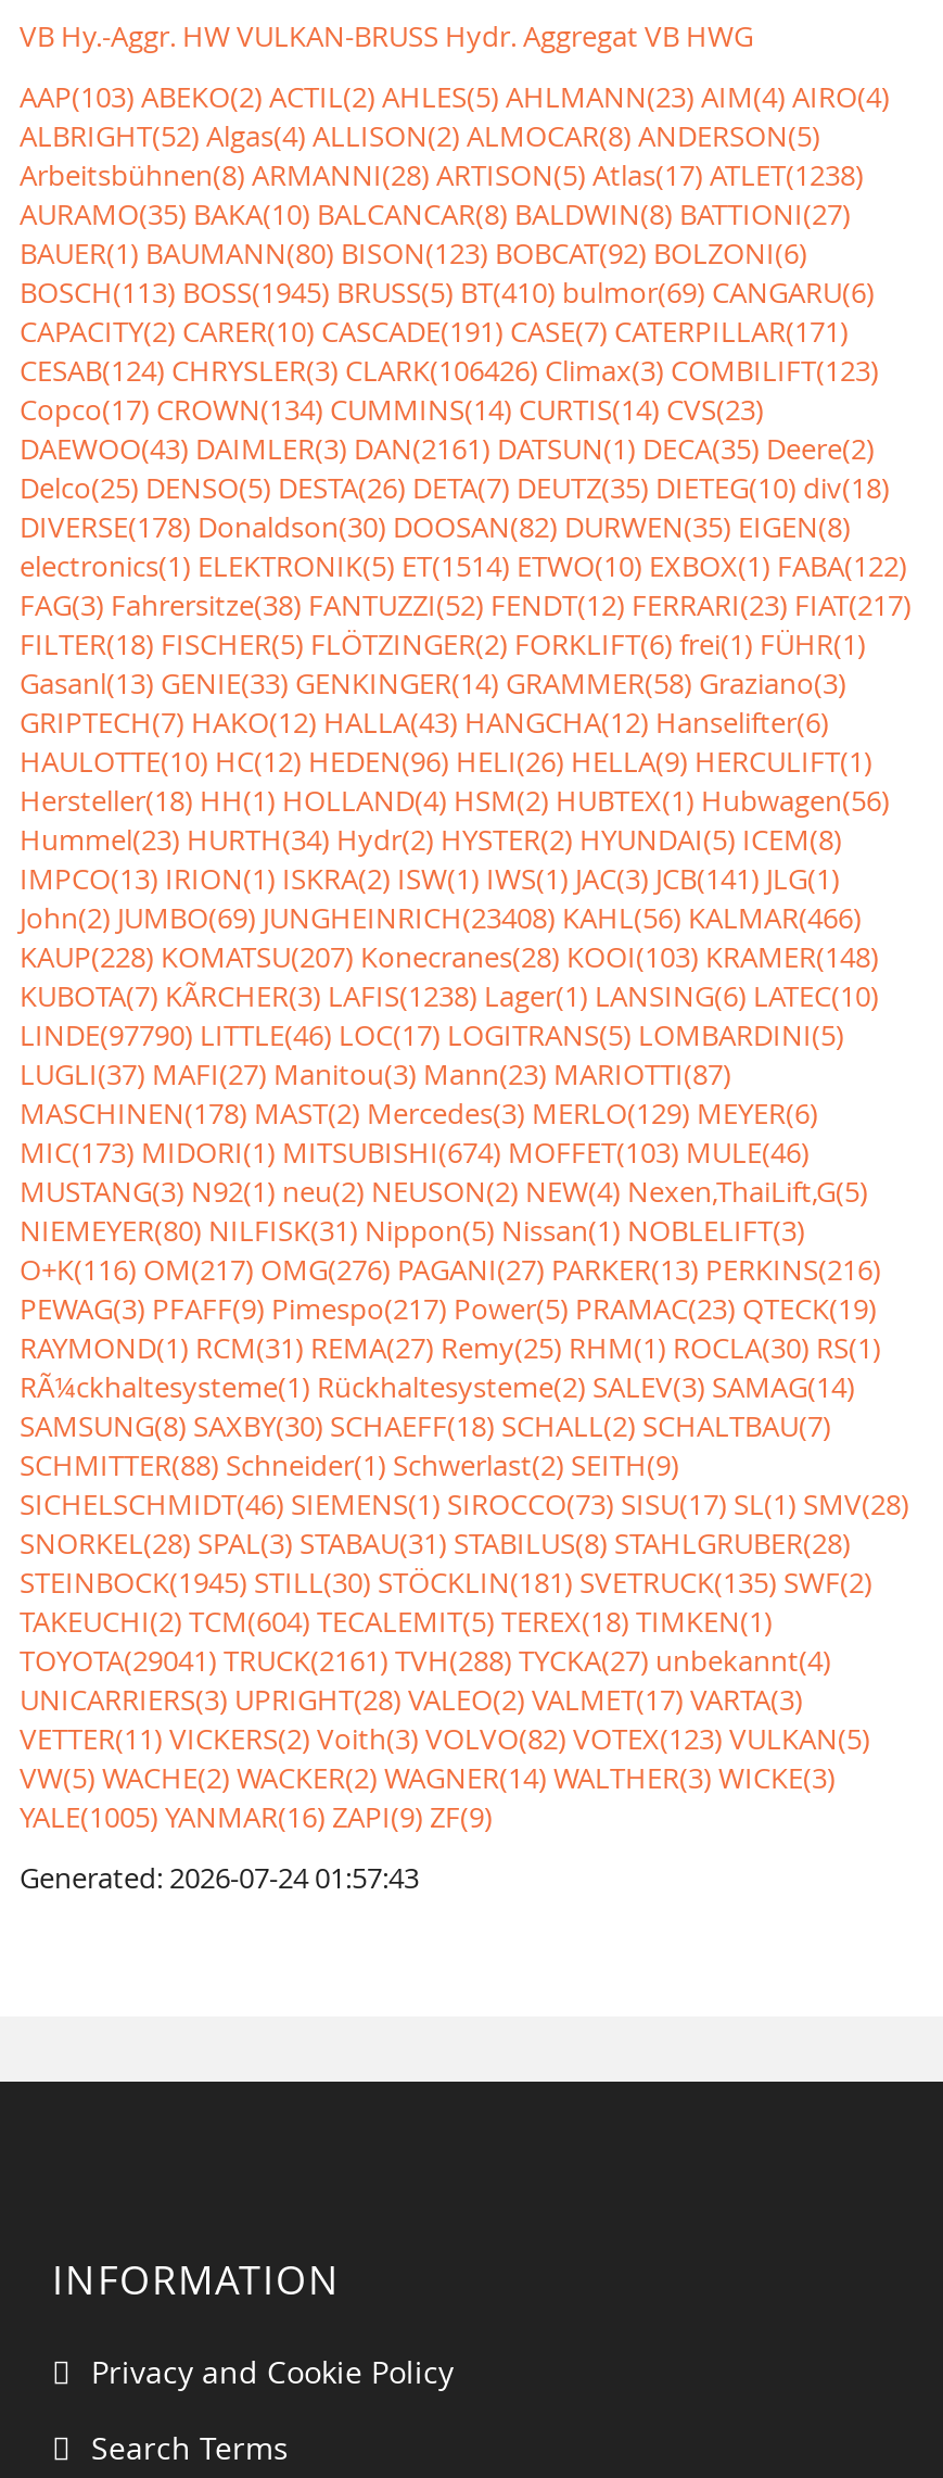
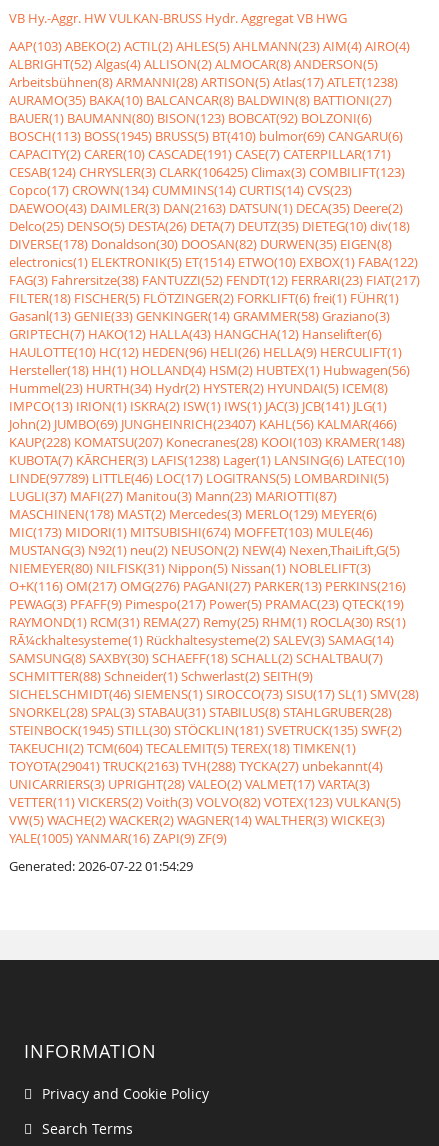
- CESAB(124) CHRYSLER(3) CLARK(106426) Climax(3) COMBILIFT(123)
+ CESAB(124) CHRYSLER(3) CLARK(106425) Climax(3) COMBILIFT(123)

- DAEWOO(43) DAIMLER(3) DAN(2161) DATSUN(1) DECA(35) Deere(2)
+ DAEWOO(43) DAIMLER(3) DAN(2163) DATSUN(1) DECA(35) Deere(2)

- John(2) JUMBO(69) JUNGHEINRICH(23408) KAHL(56) KALMAR(466)
+ John(2) JUMBO(69) JUNGHEINRICH(23407) KAHL(56) KALMAR(466)

- LINDE(97790) LITTLE(46) LOC(17) LOGITRANS(5) LOMBARDINI(5)
+ LINDE(97789) LITTLE(46) LOC(17) LOGITRANS(5) LOMBARDINI(5)

- TOYOTA(29041) TRUCK(2161) TVH(288) TYCKA(27) unbekannt(4)
+ TOYOTA(29041) TRUCK(2163) TVH(288) TYCKA(27) unbekannt(4)

- Generated: 2026-07-24 01:57:43
+ Generated: 2026-07-22 01:54:29
